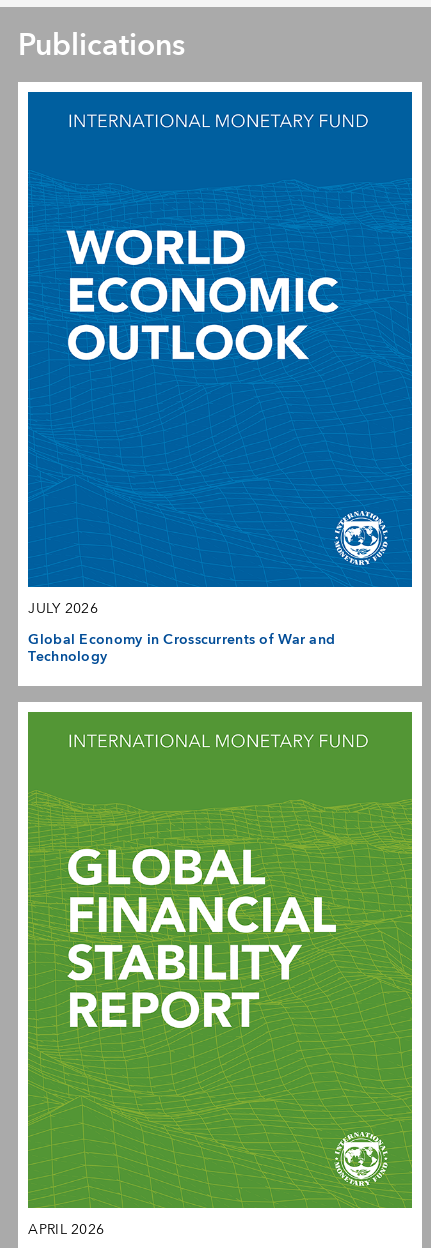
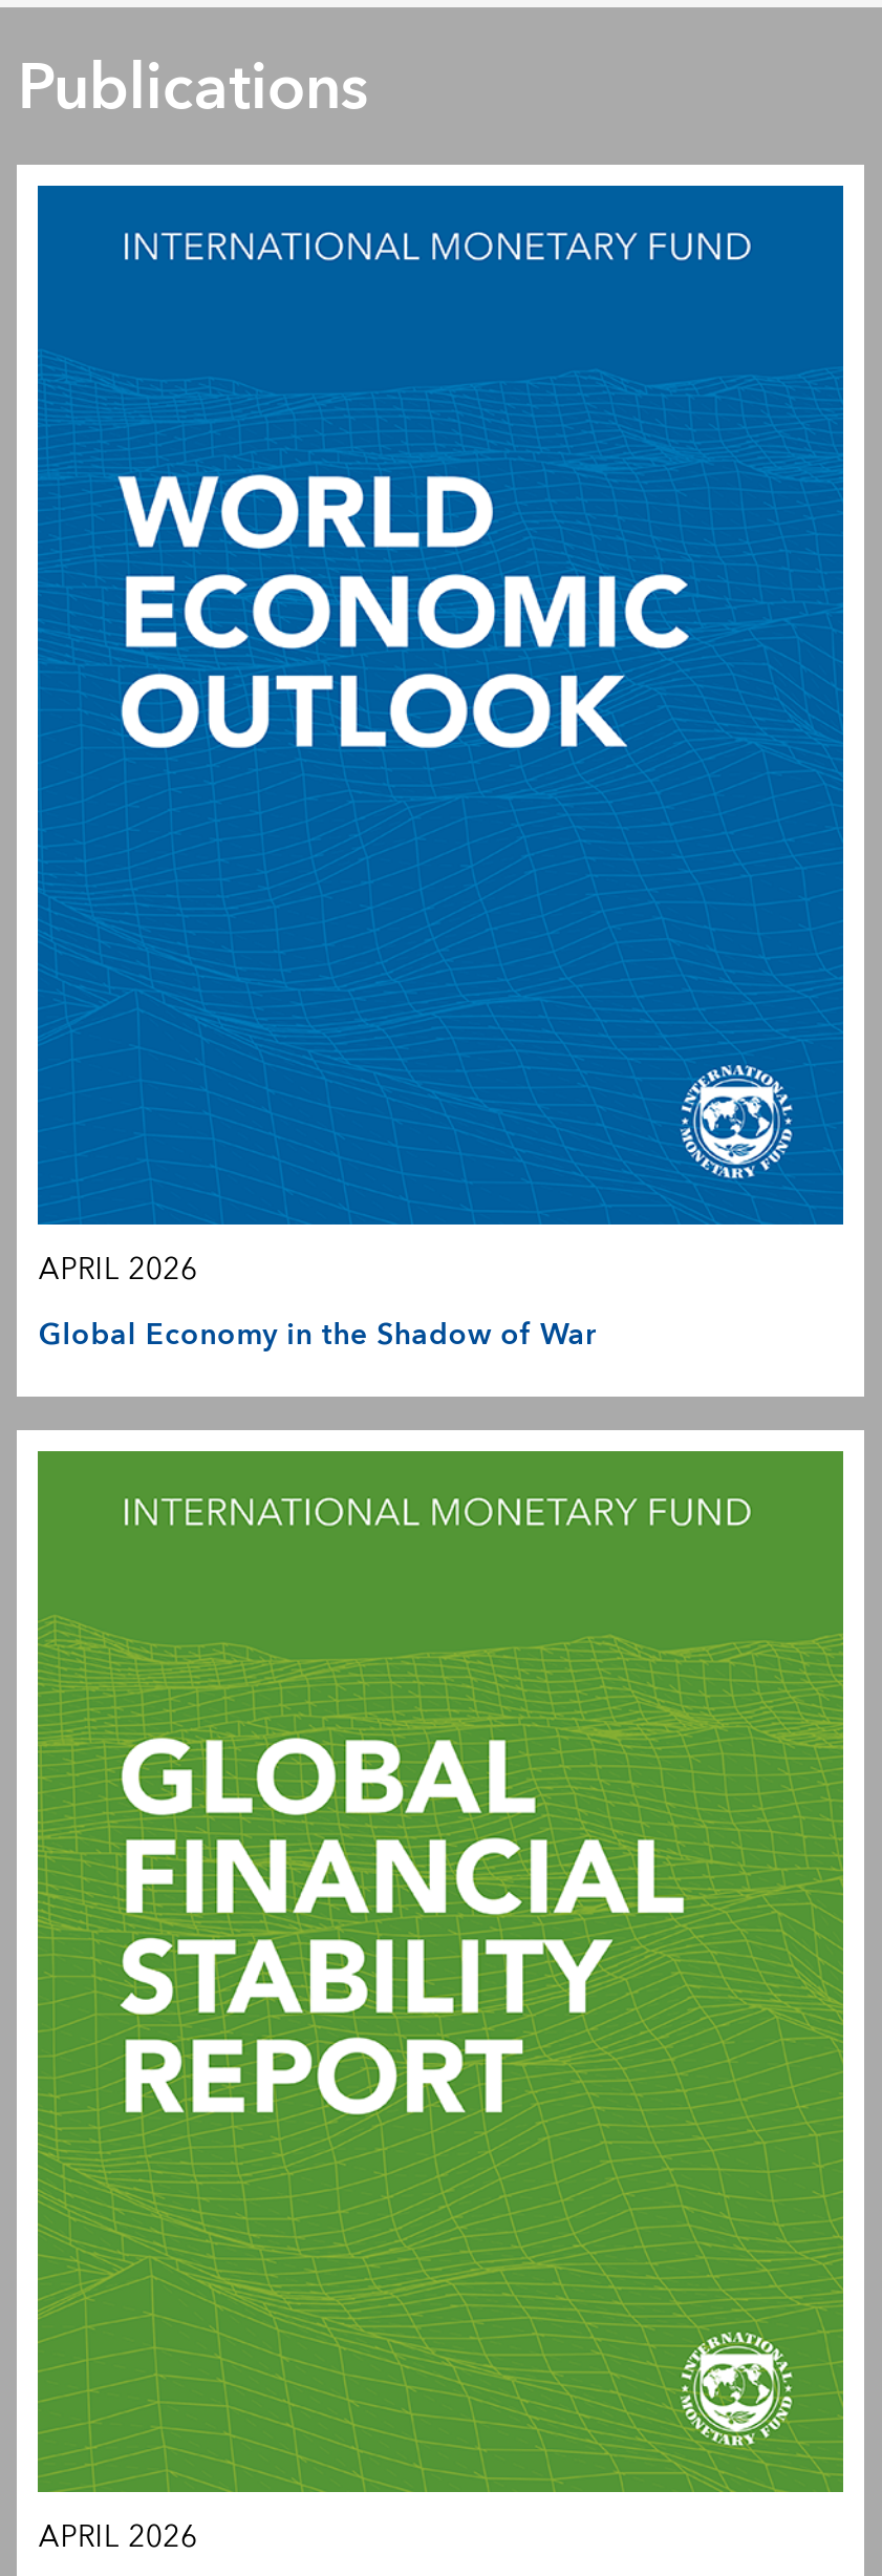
- JULY 2026
- Global Economy in Crosscurrents of War and
- Technology
+ APRIL 2026
+ Global Economy in the Shadow of War
